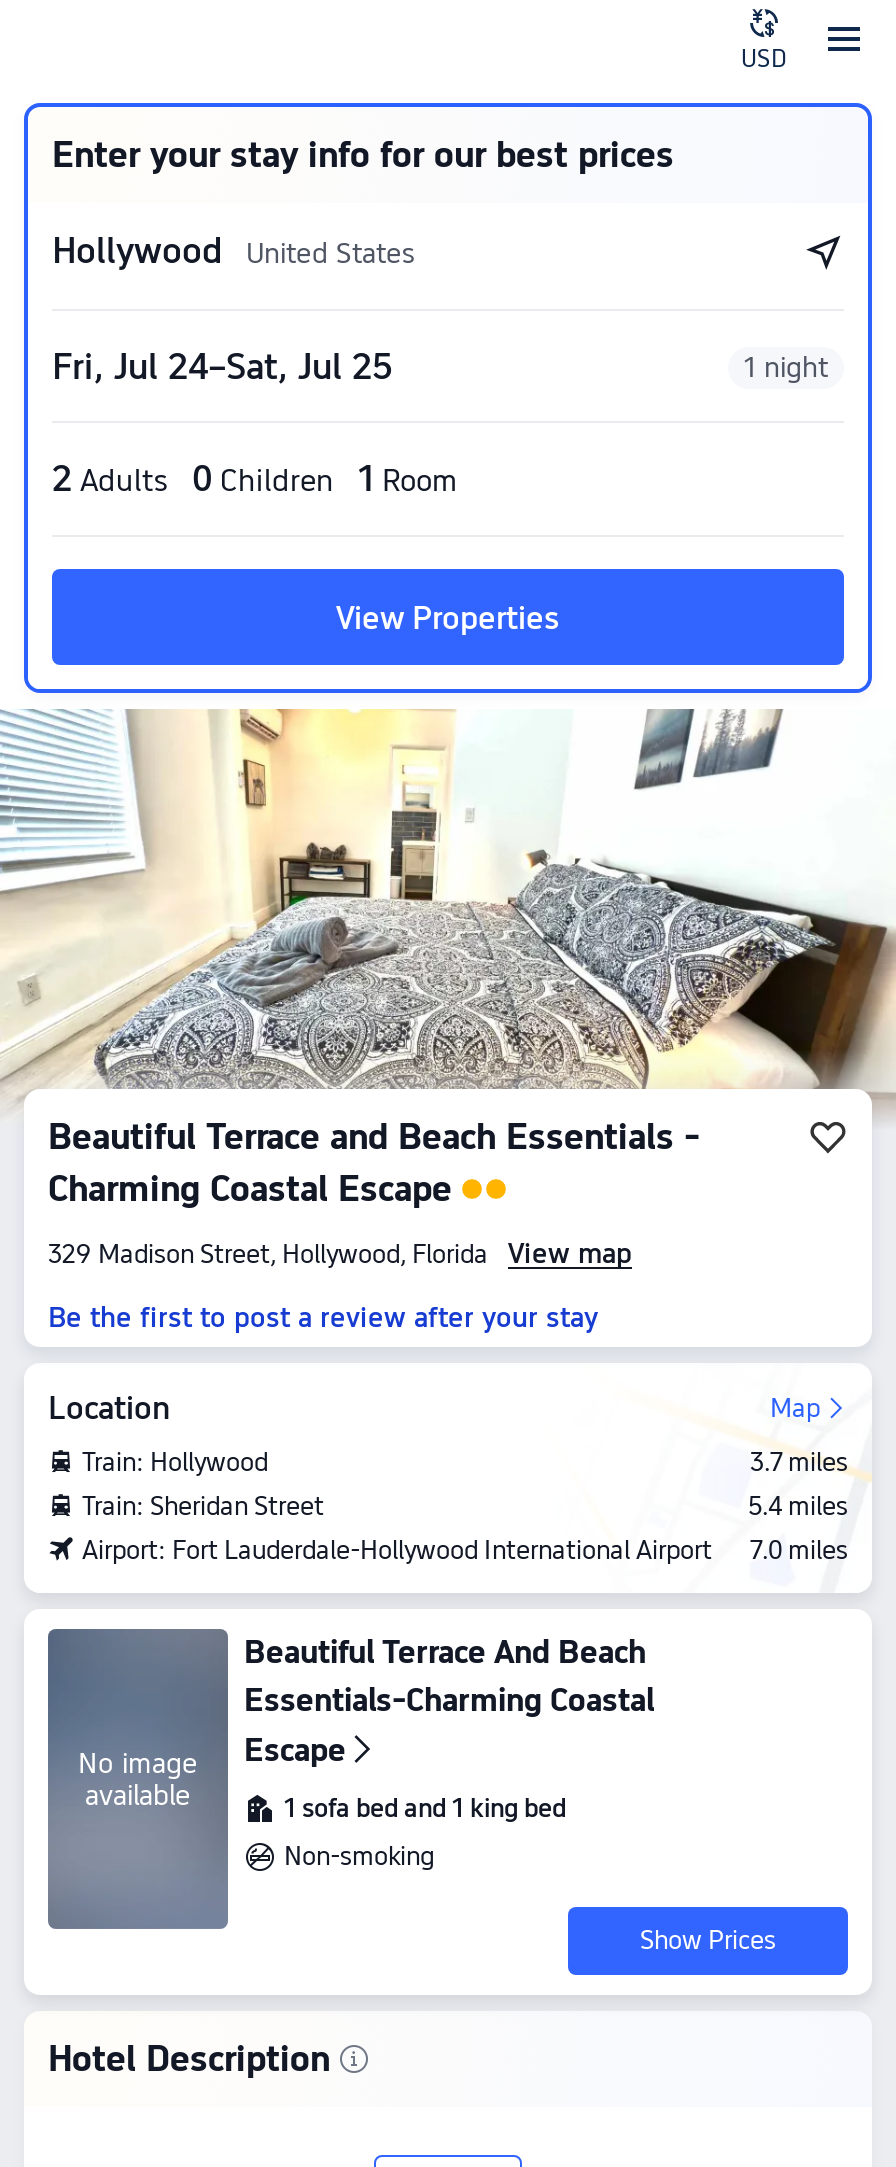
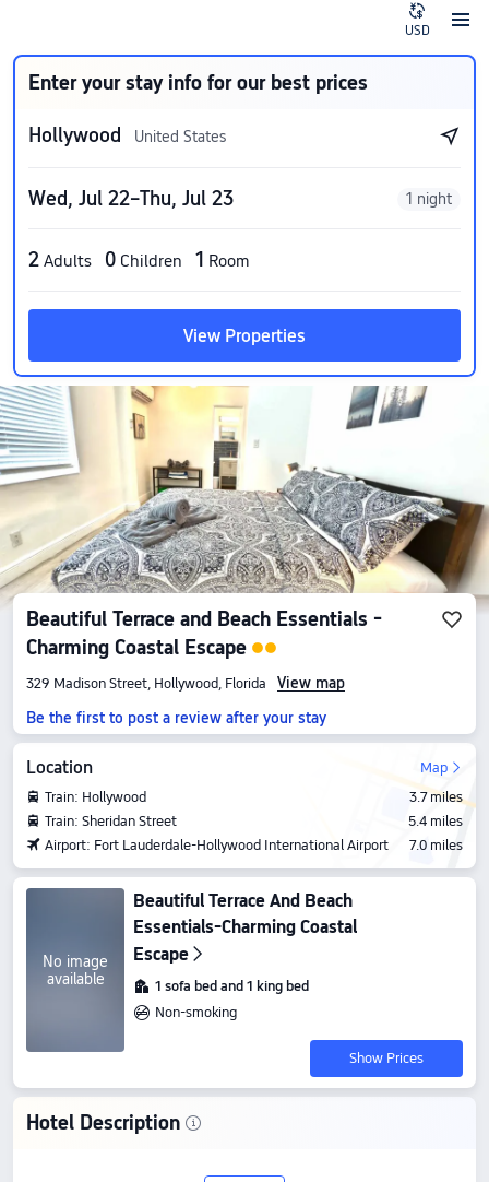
- Fri, Jul 24–Sat, Jul 25
+ Wed, Jul 22–Thu, Jul 23
